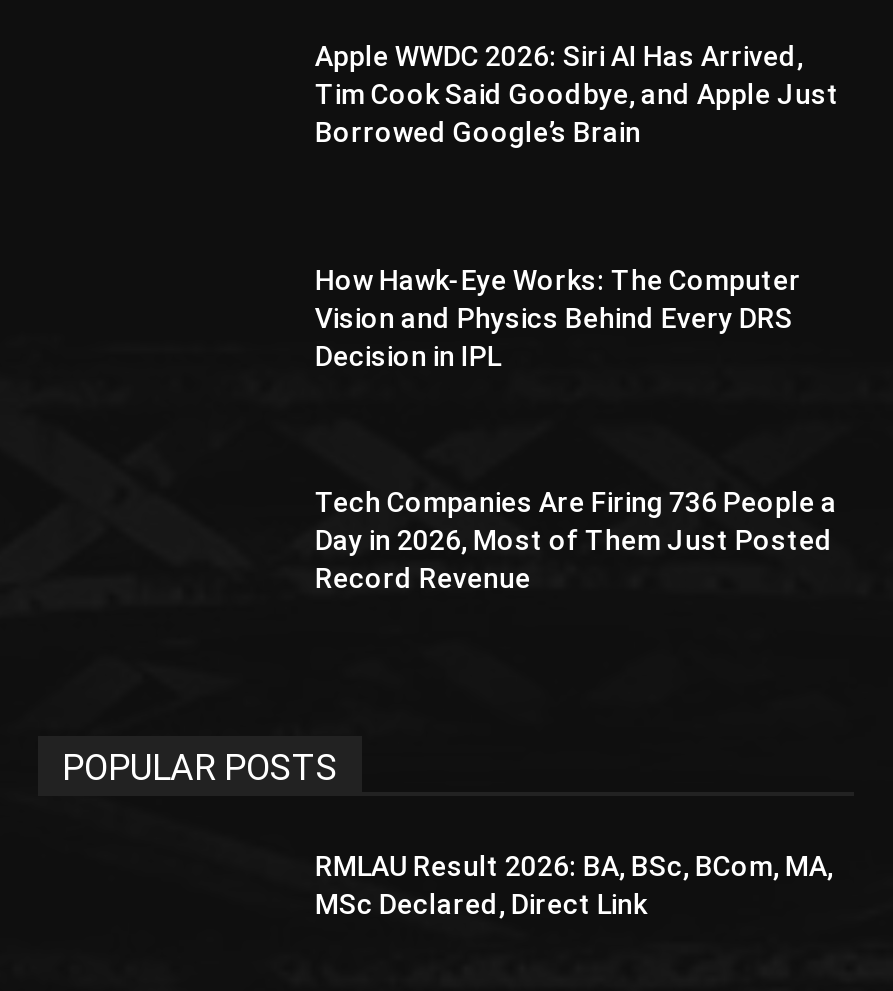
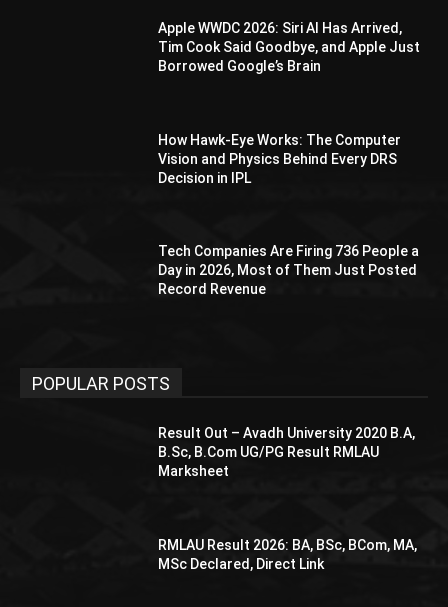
+ Result Out – Avadh University 2020 B.A,
+ B.Sc, B.Com UG/PG Result RMLAU
+ Marksheet
